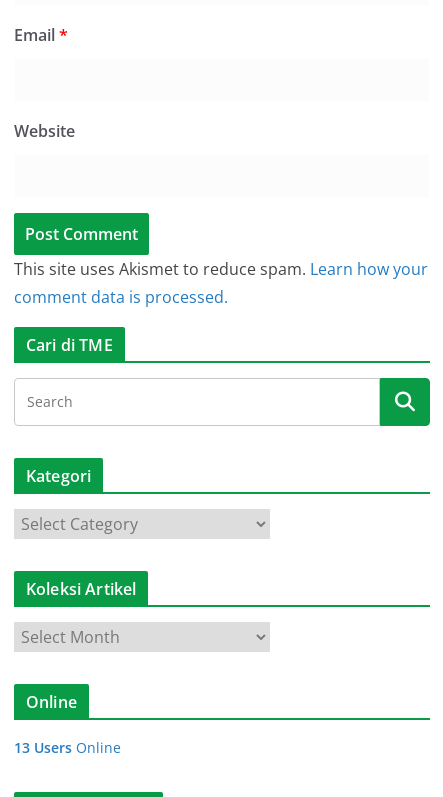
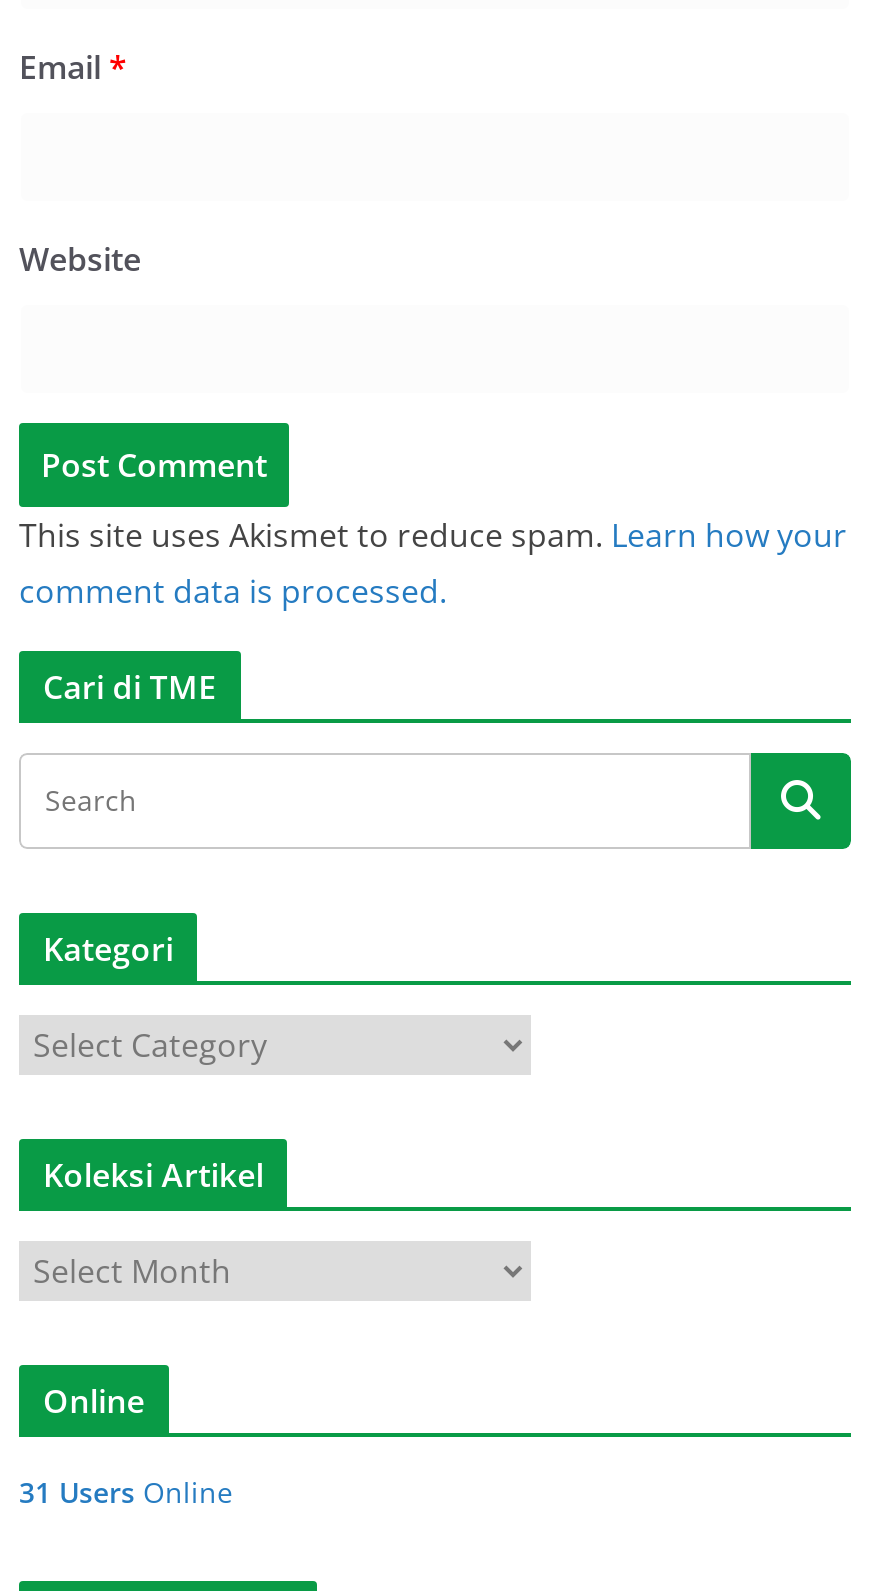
- 13 Users Online
+ 31 Users Online
